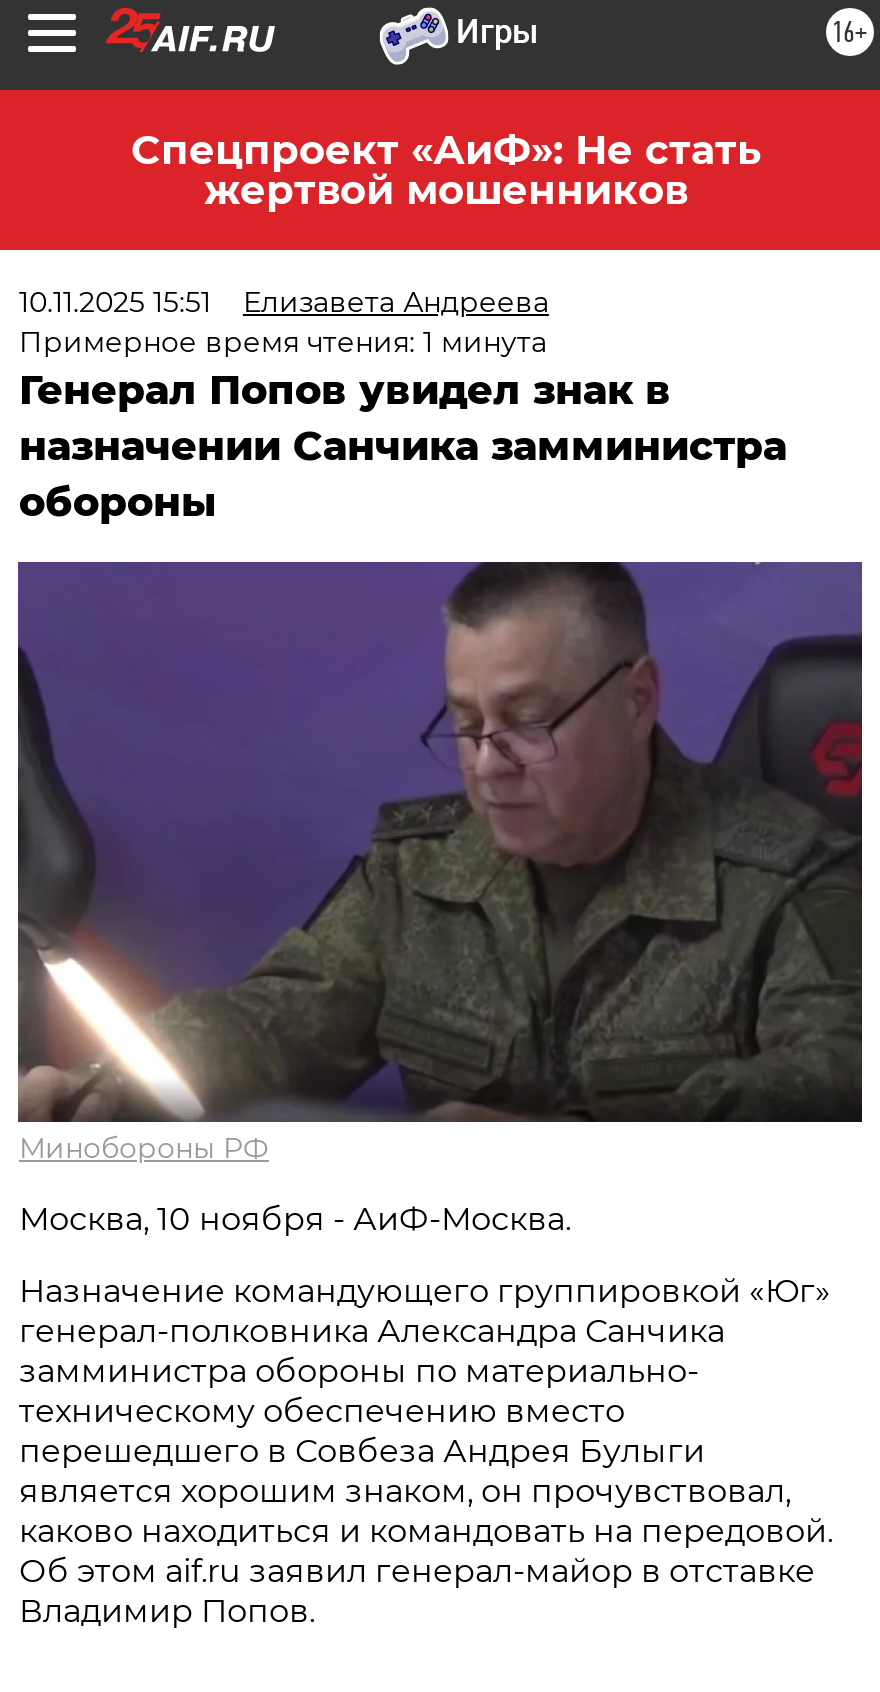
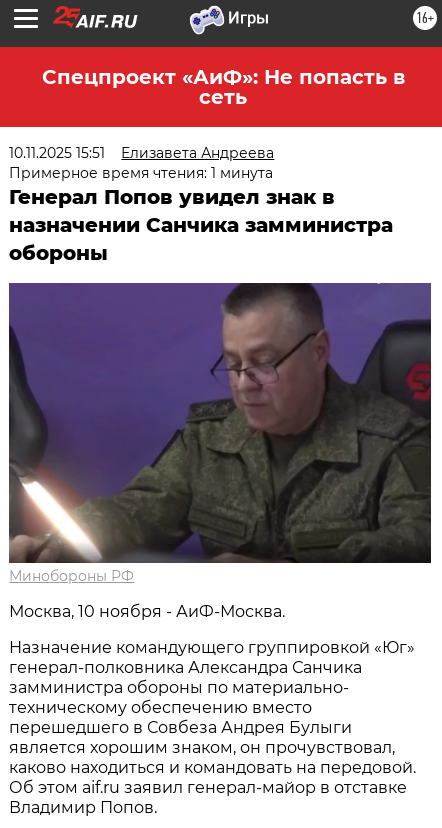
- Спецпроект «АиФ»: Не стать
- жертвой мошенников
+ Спецпроект «АиФ»: Не попасть в
+ сеть
